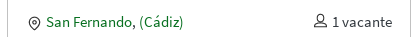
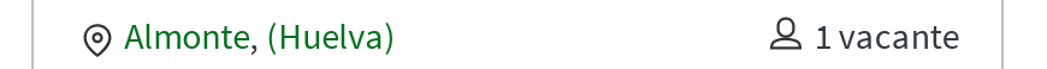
- San Fernando, (Cádiz)
+ Almonte, (Huelva)
